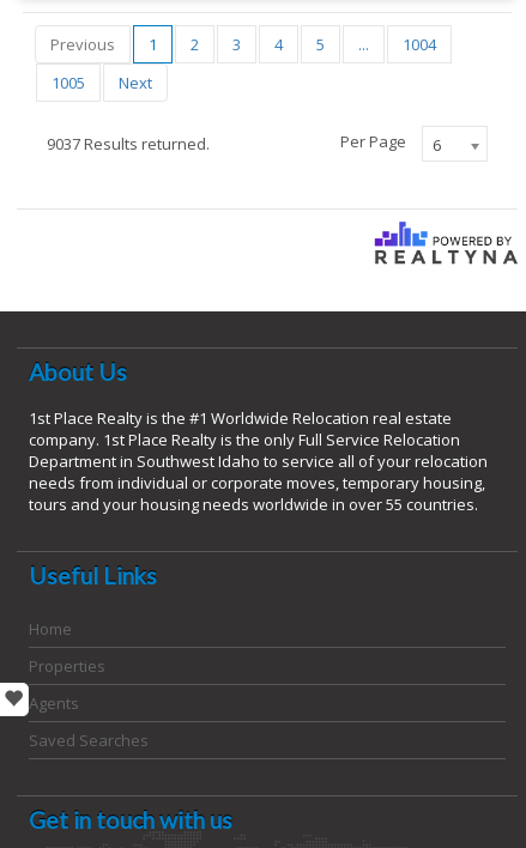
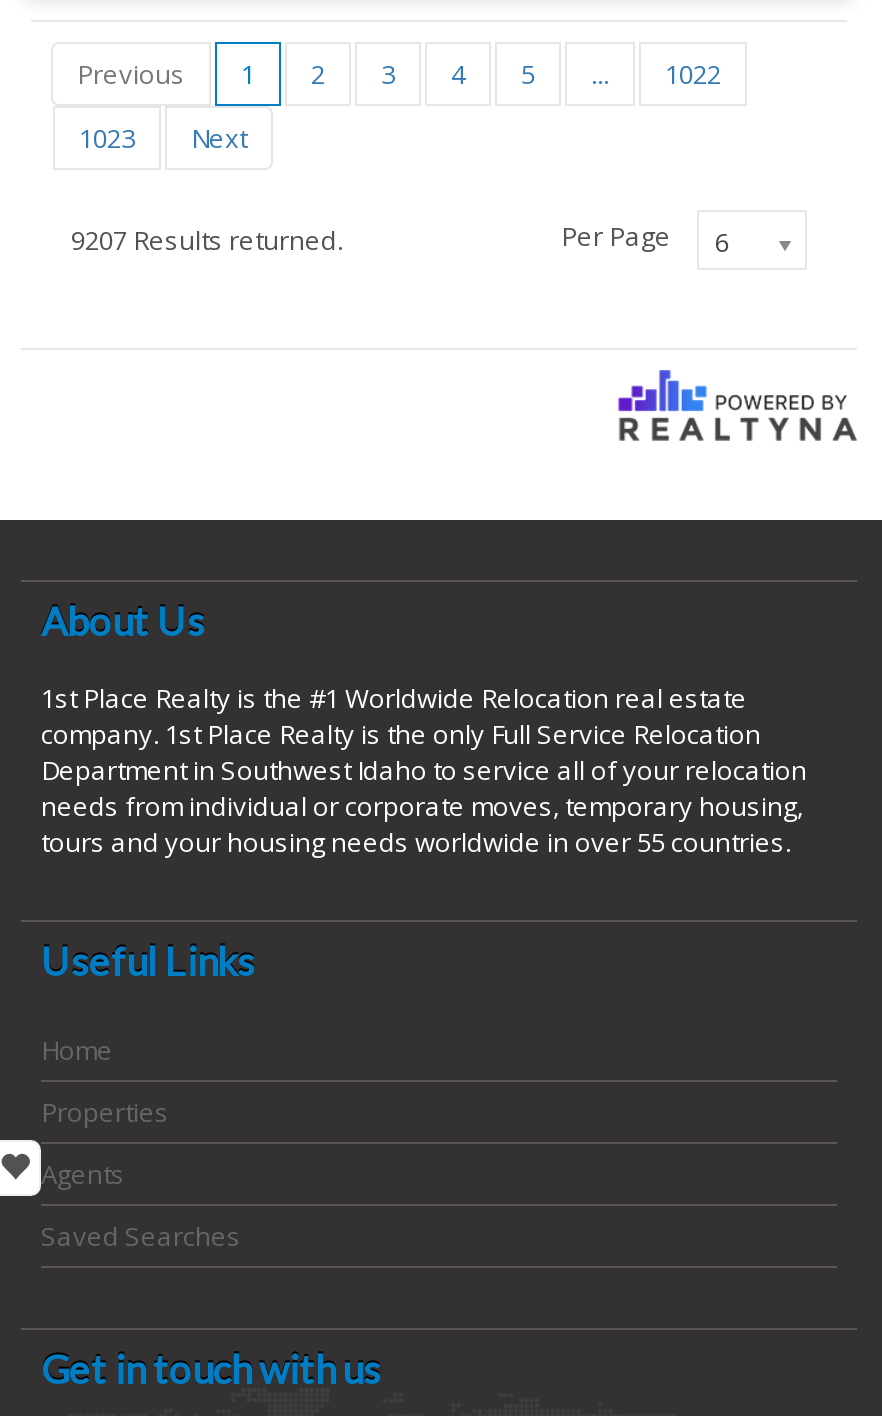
- 1004
+ 1022

- 1005 Next
+ 1023 Next

- 9037 Results returned.
+ 9207 Results returned.
